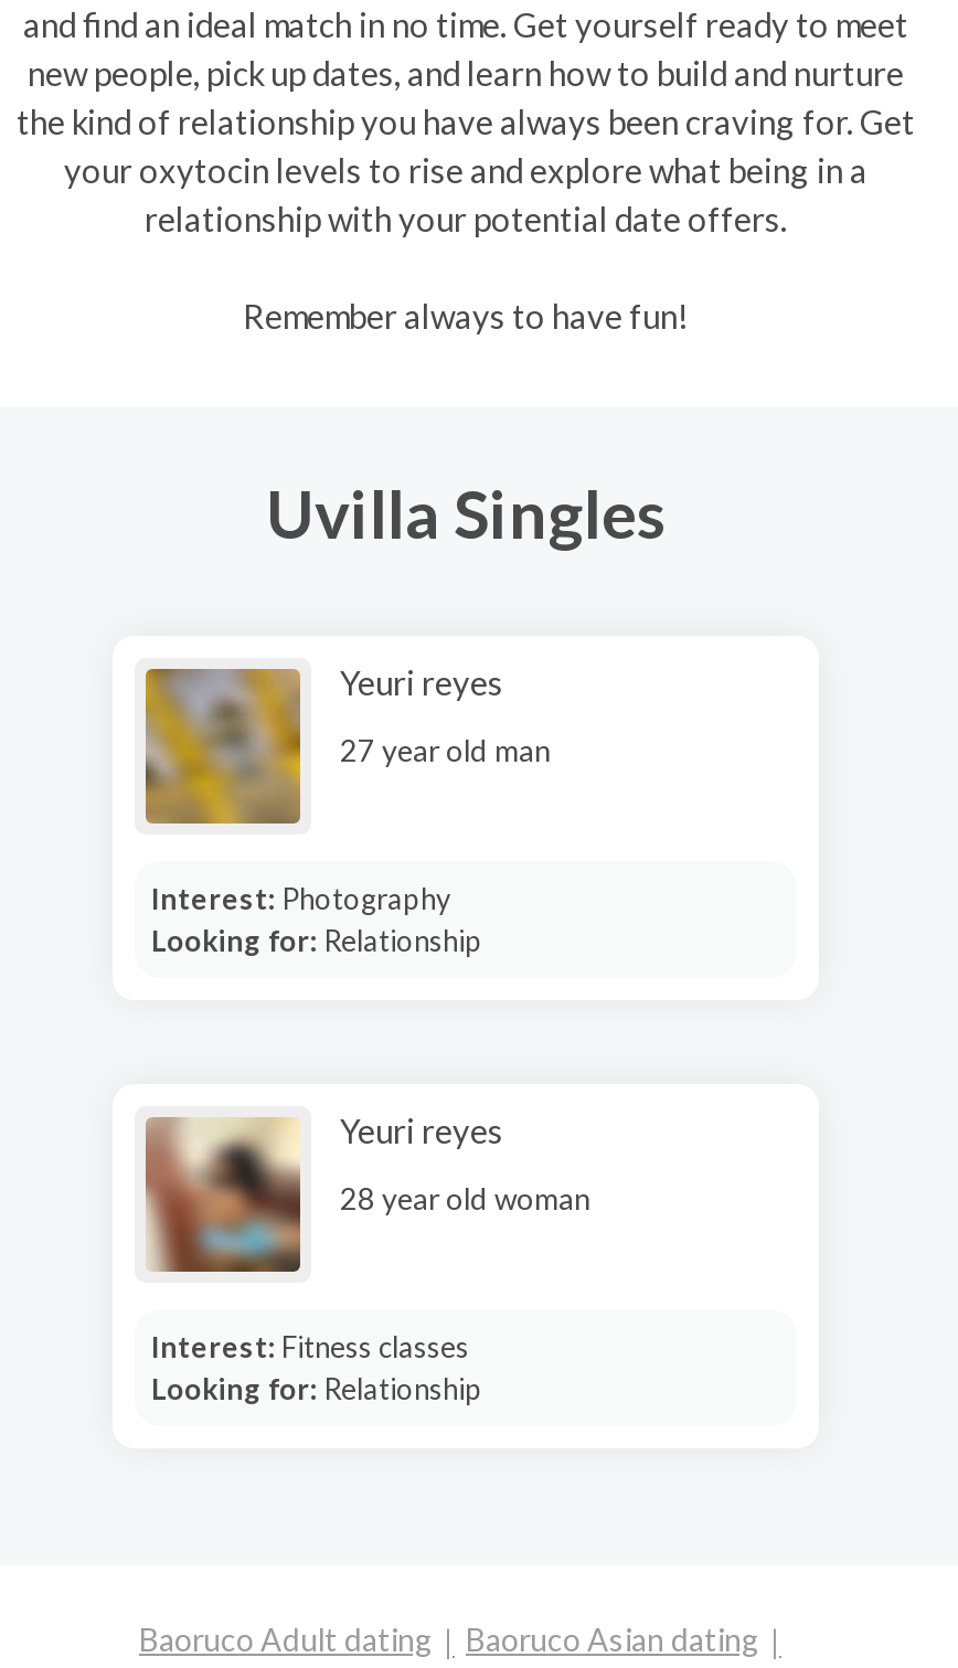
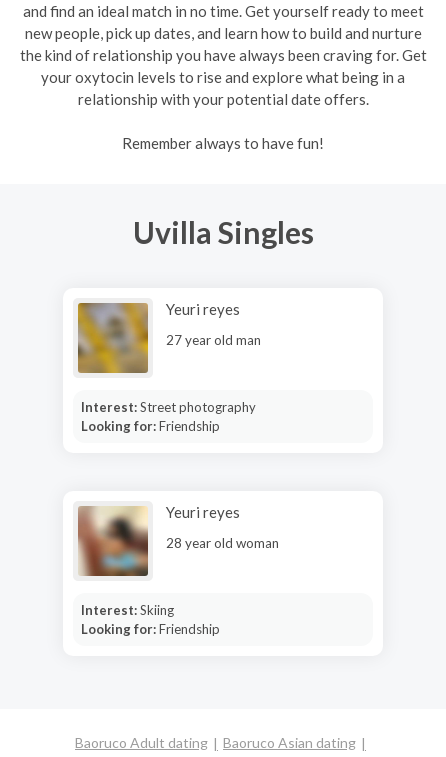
- Interest: Photography
- Looking for: Relationship
+ Interest: Street photography
+ Looking for: Friendship

- Interest: Fitness classes
- Looking for: Relationship
+ Interest: Skiing
+ Looking for: Friendship
